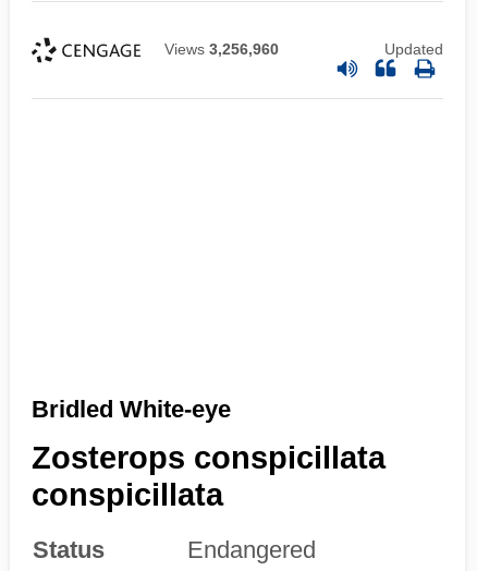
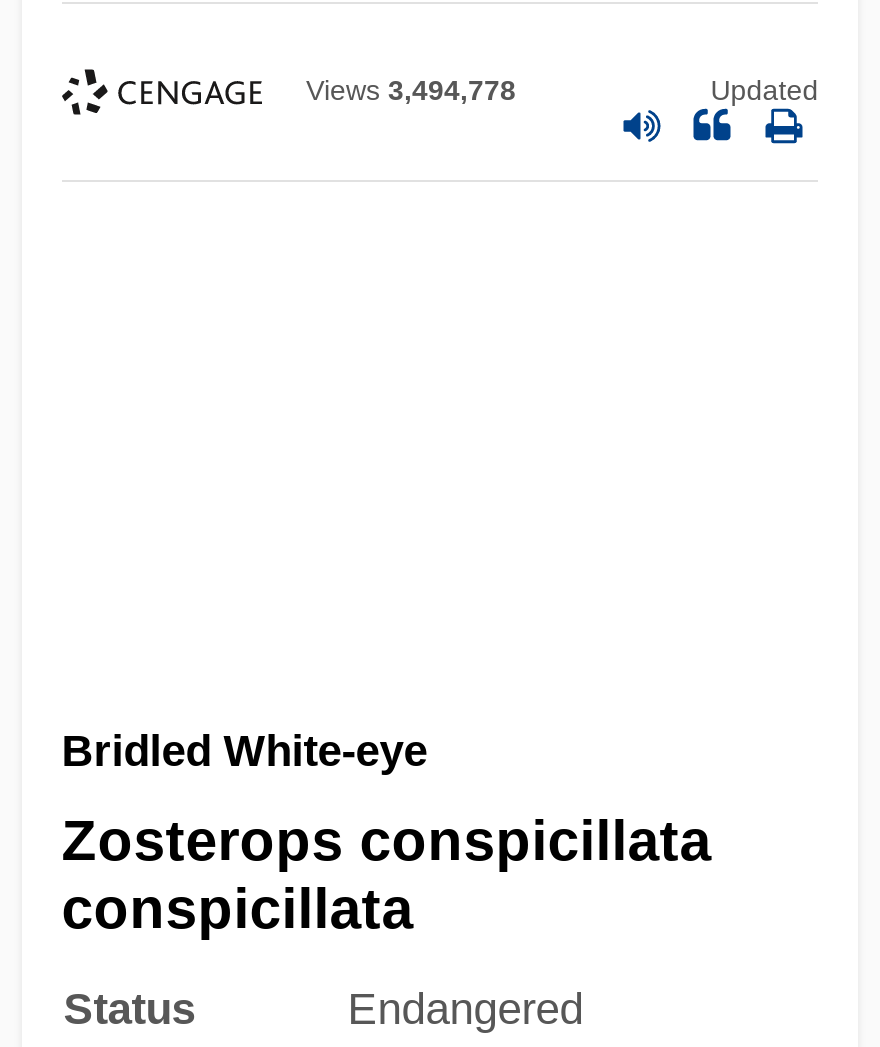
- Views 3,256,960
+ Views 3,494,778
